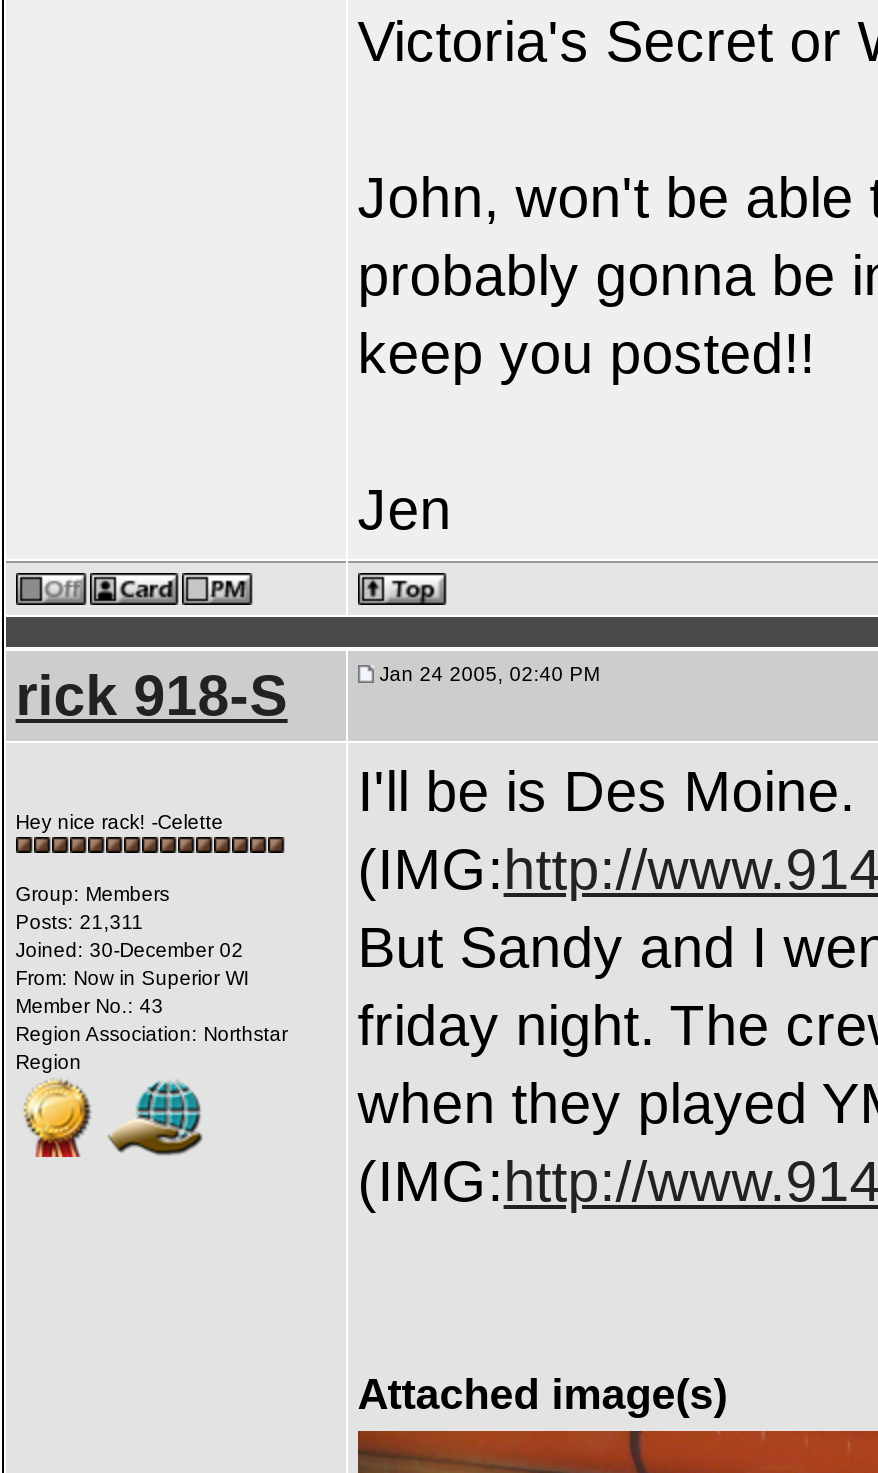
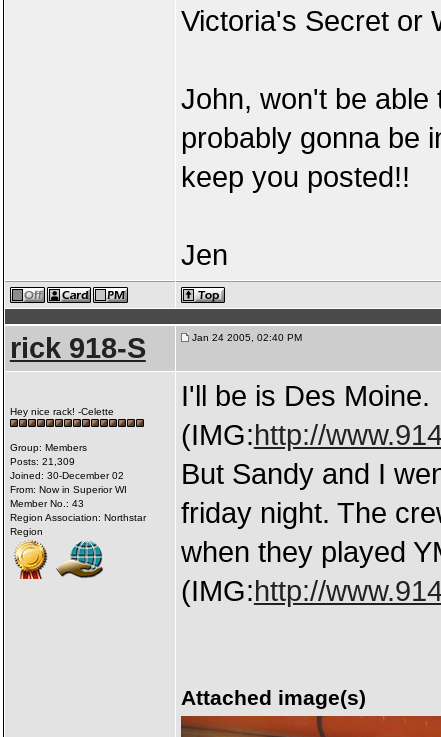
- Posts: 21,311
+ Posts: 21,309
